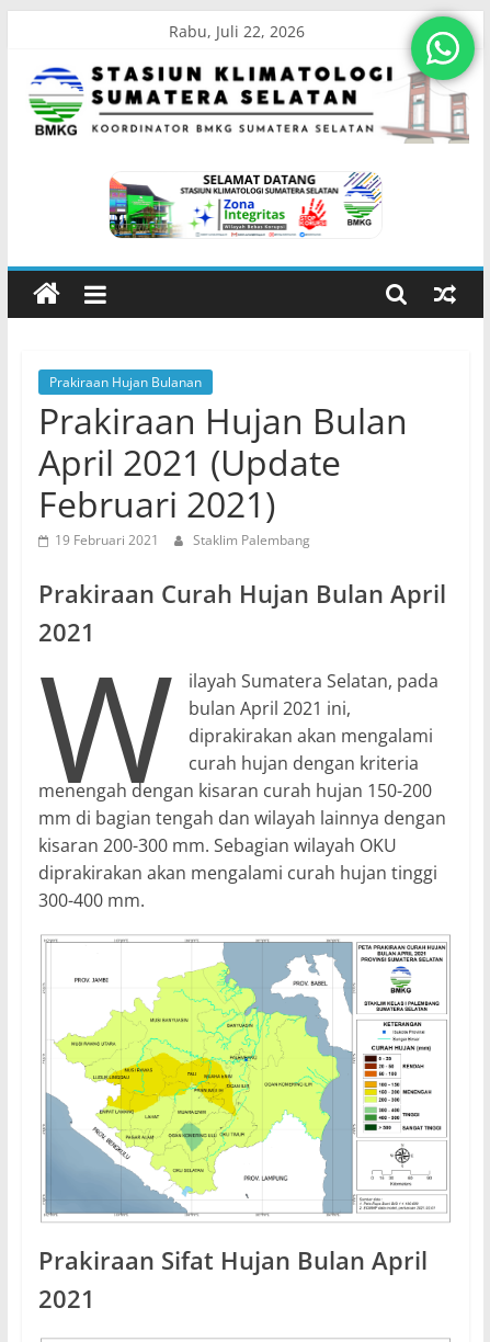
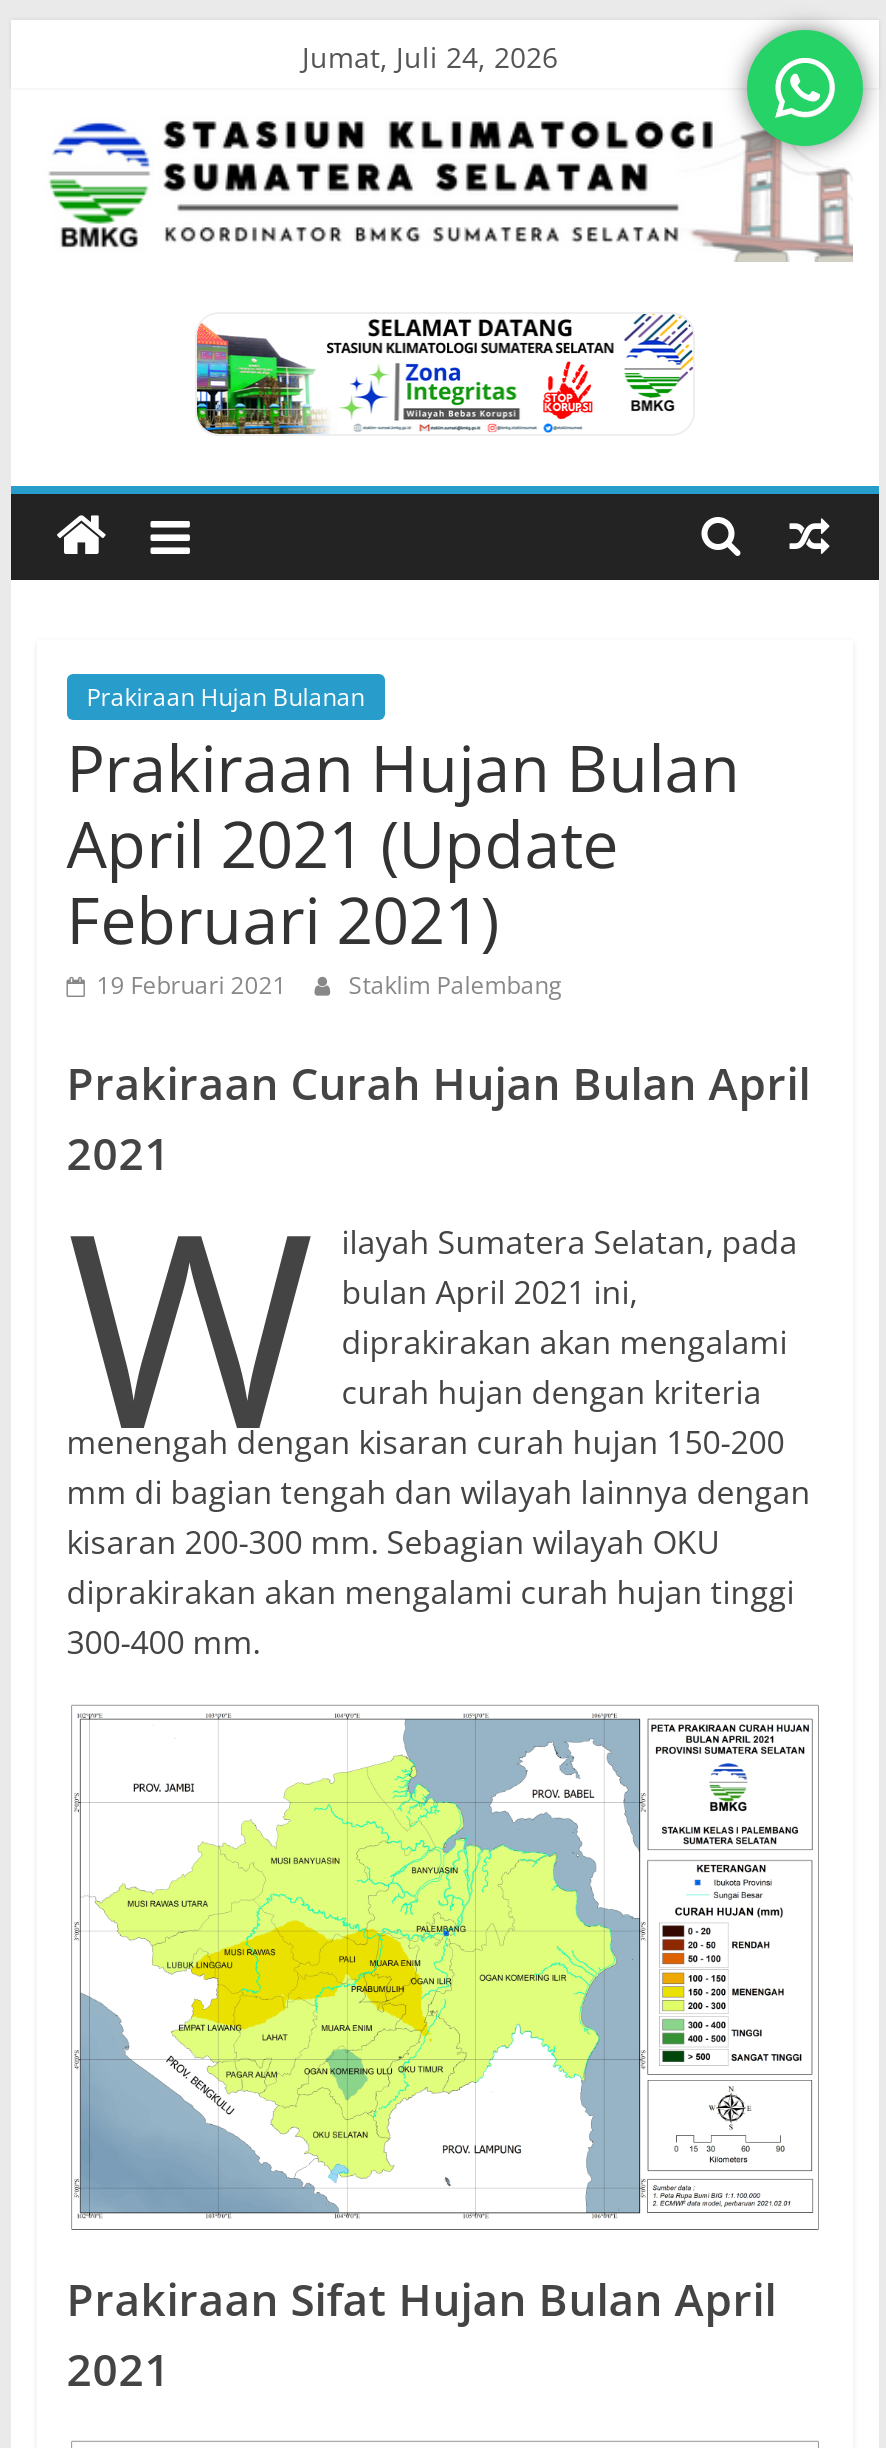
- Rabu, Juli 22, 2026
+ Jumat, Juli 24, 2026
